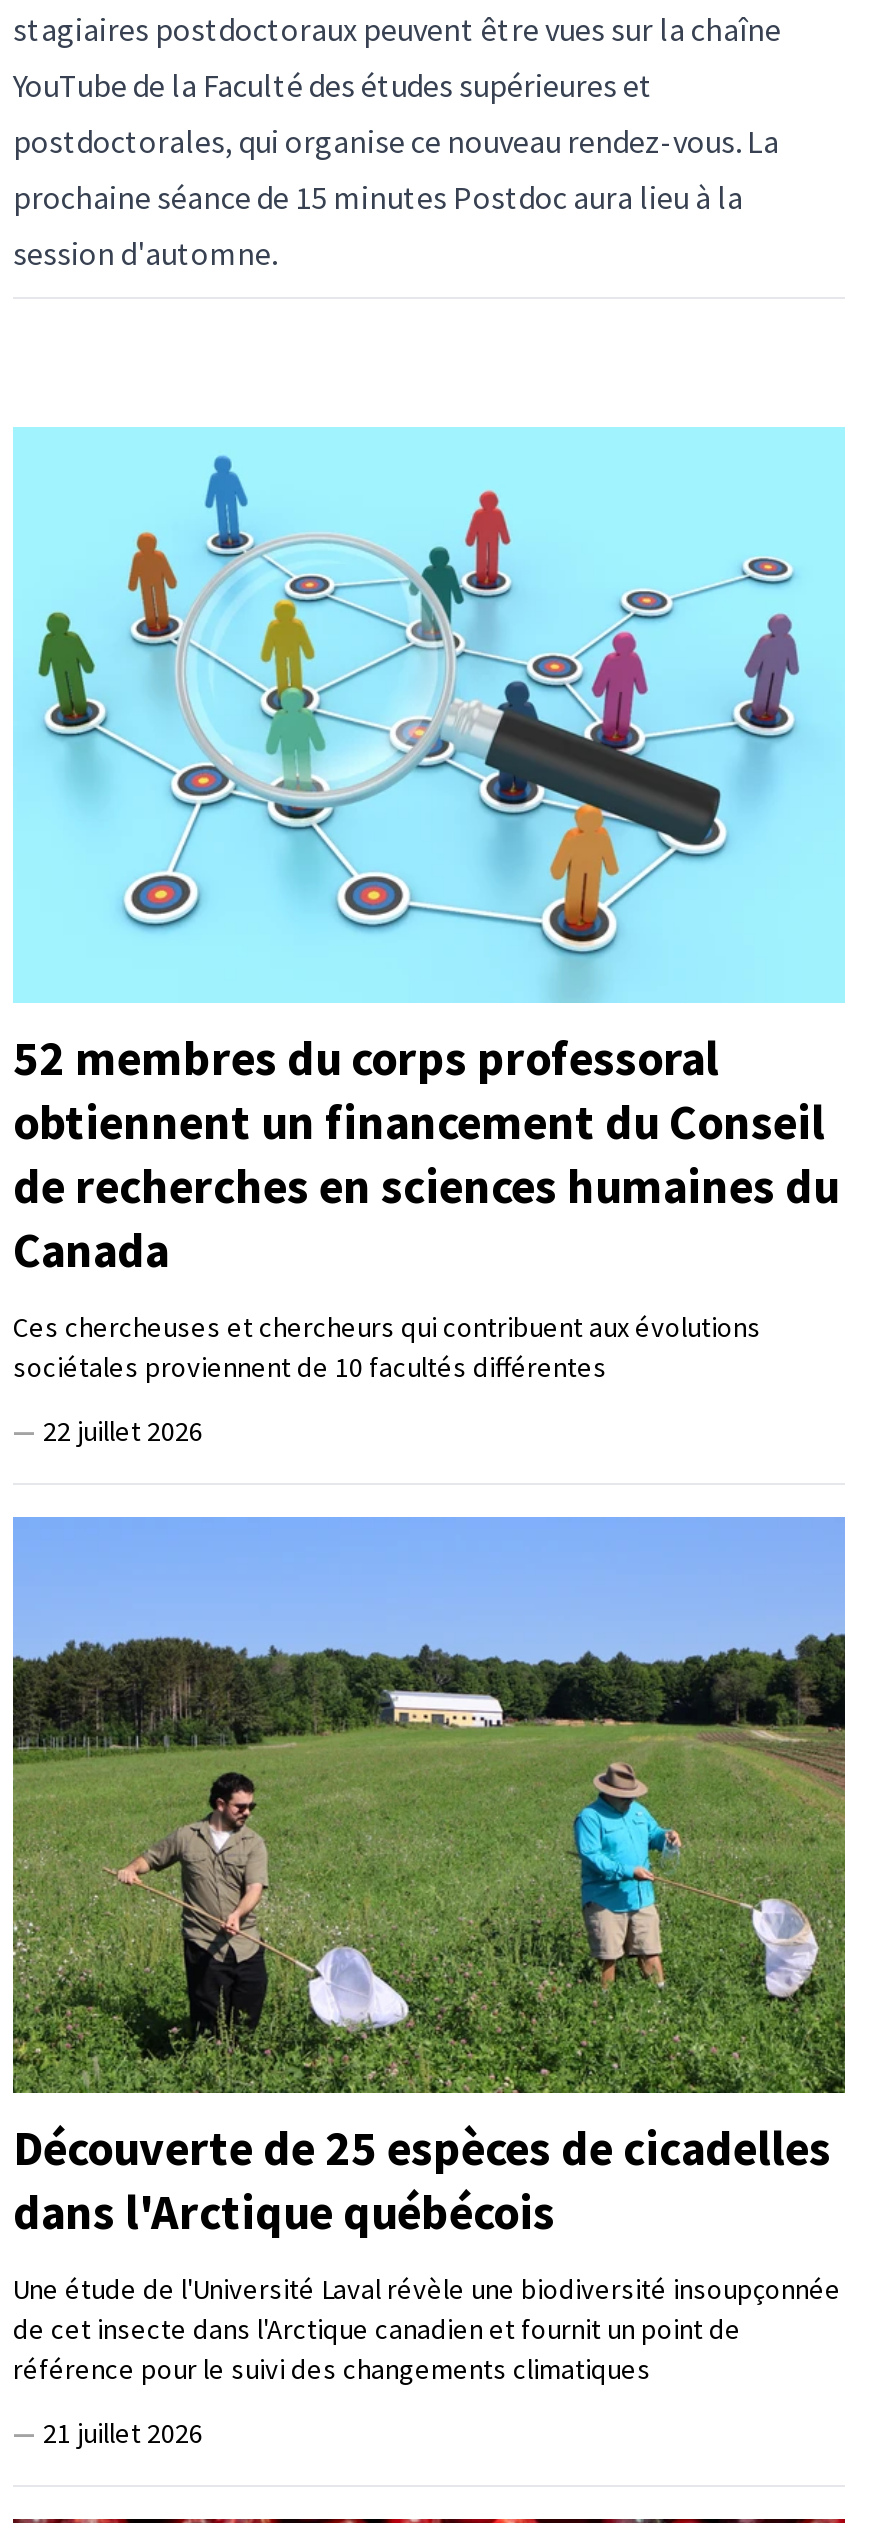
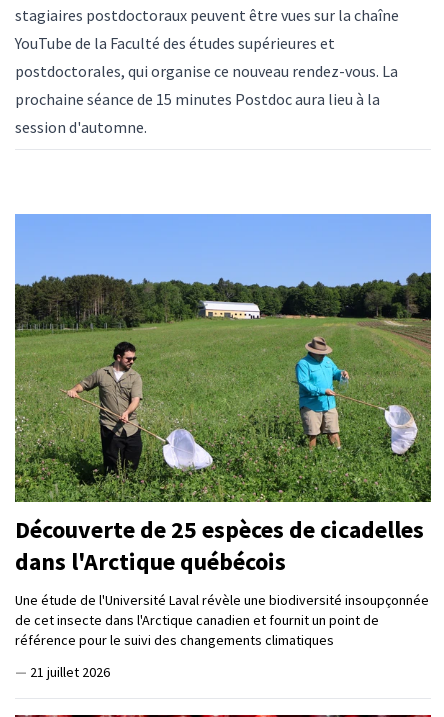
- [image]
- 52 membres du corps professoral
- obtiennent un financement du Conseil
- de recherches en sciences humaines du
- Canada
- Ces chercheuses et chercheurs qui contribuent aux évolutions
- sociétales proviennent de 10 facultés différentes
- — 22 juillet 2026
